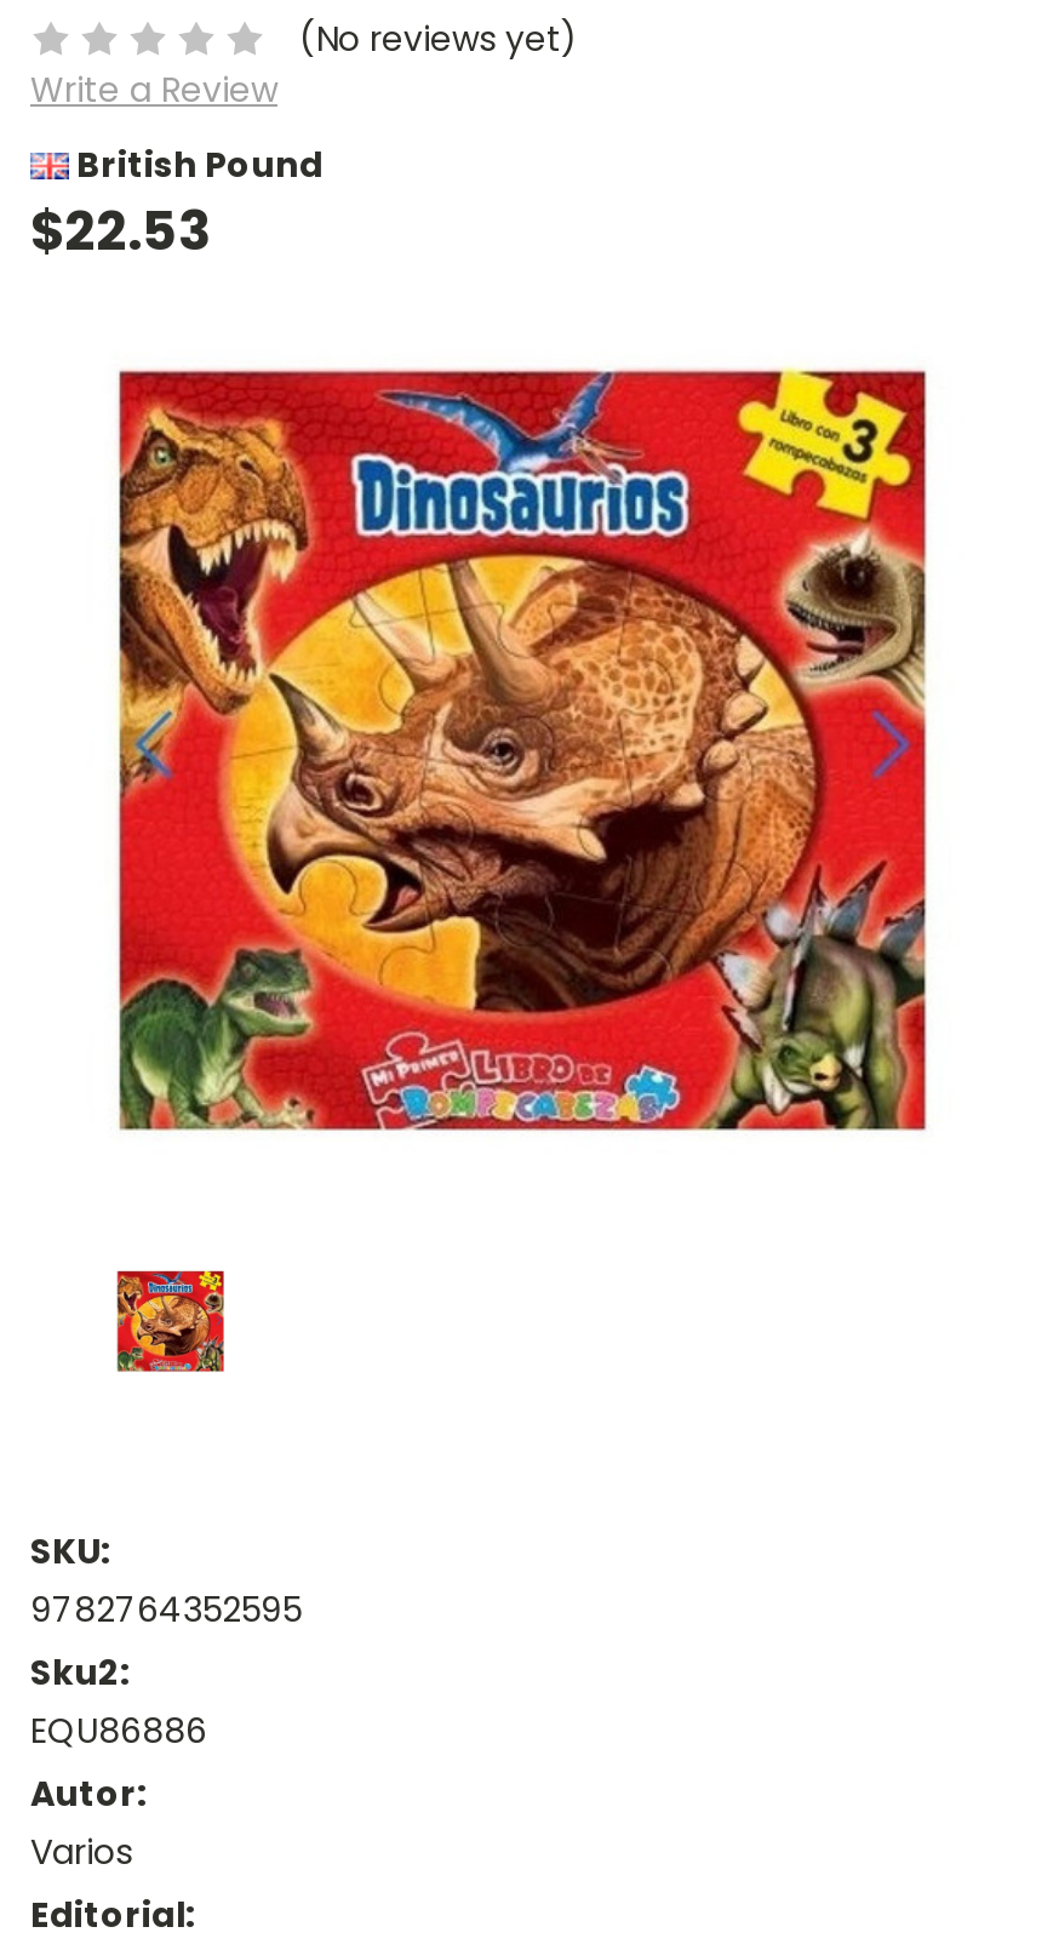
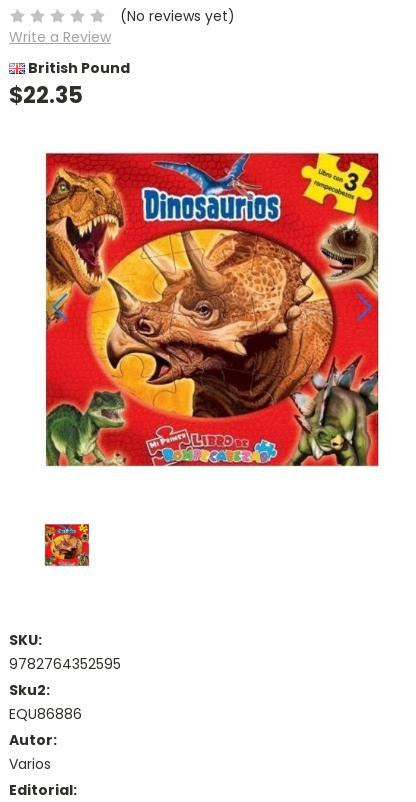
- $22.53
+ $22.35
